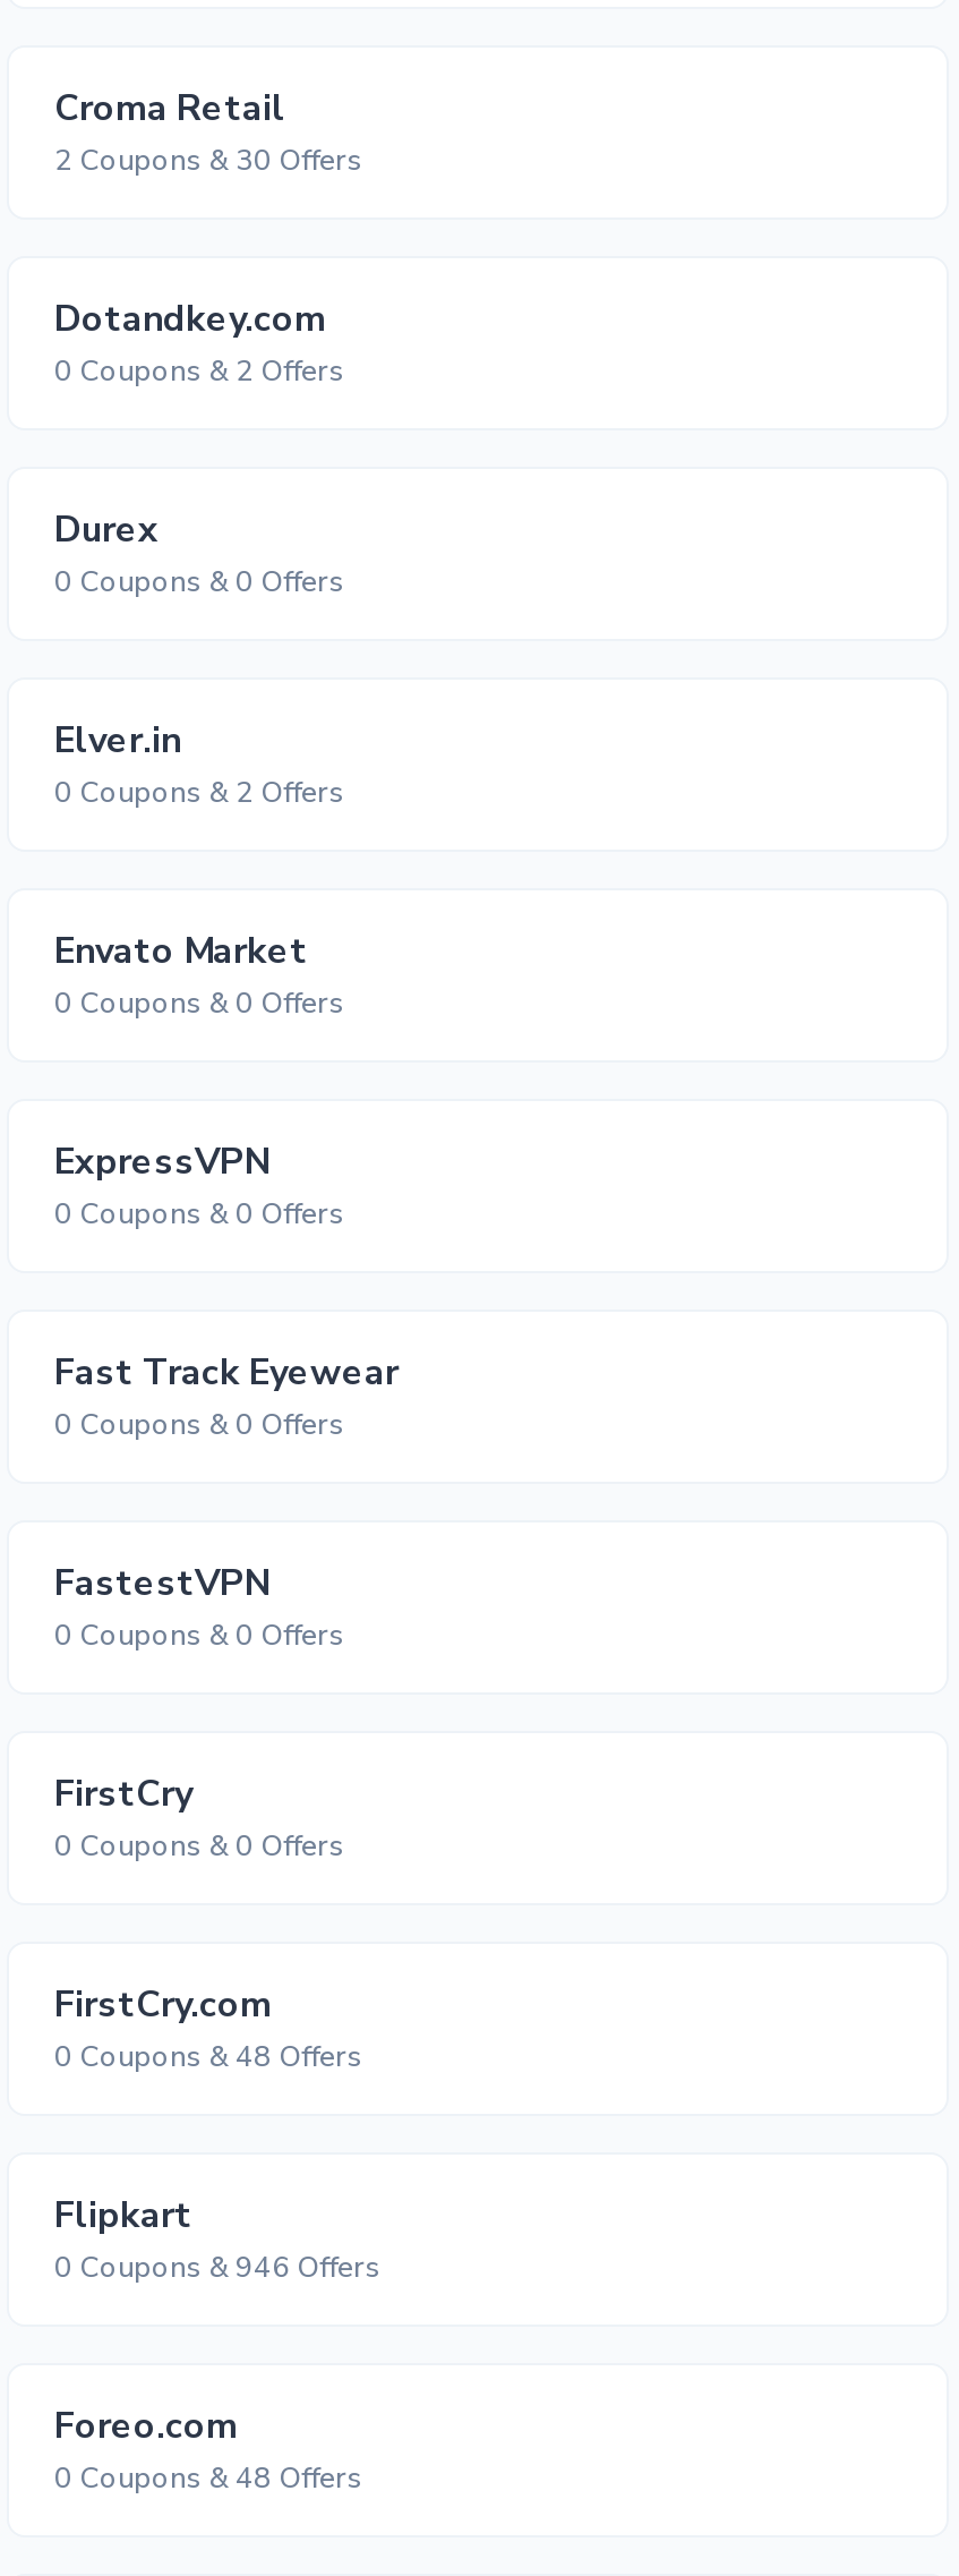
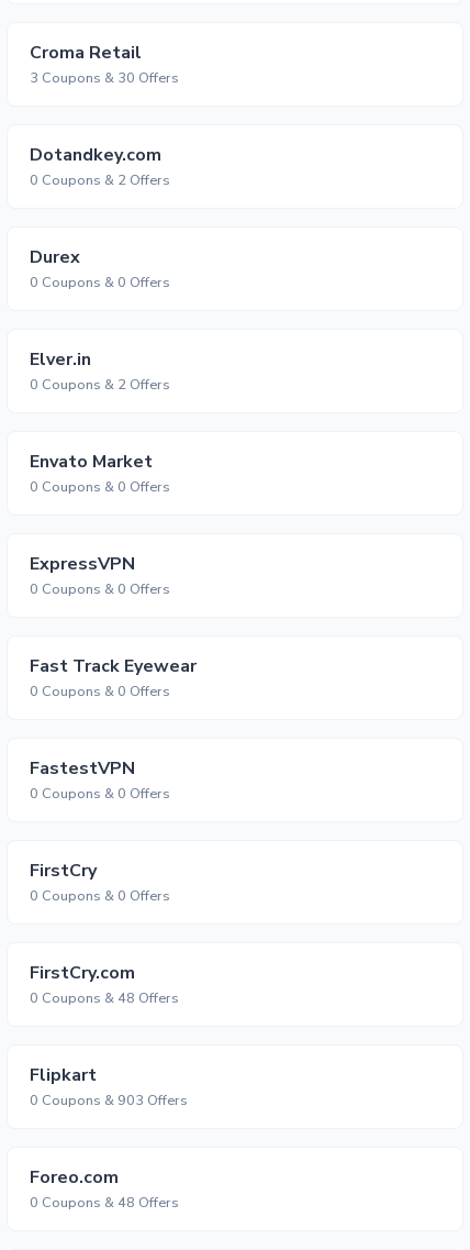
- 2 Coupons & 30 Offers
+ 3 Coupons & 30 Offers

- 0 Coupons & 946 Offers
+ 0 Coupons & 903 Offers
